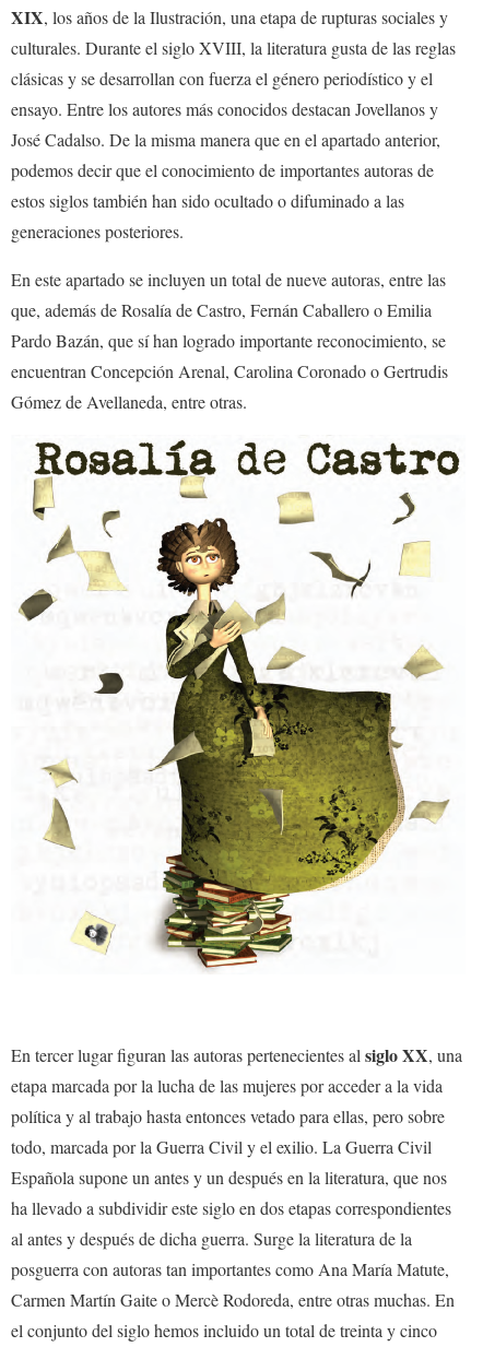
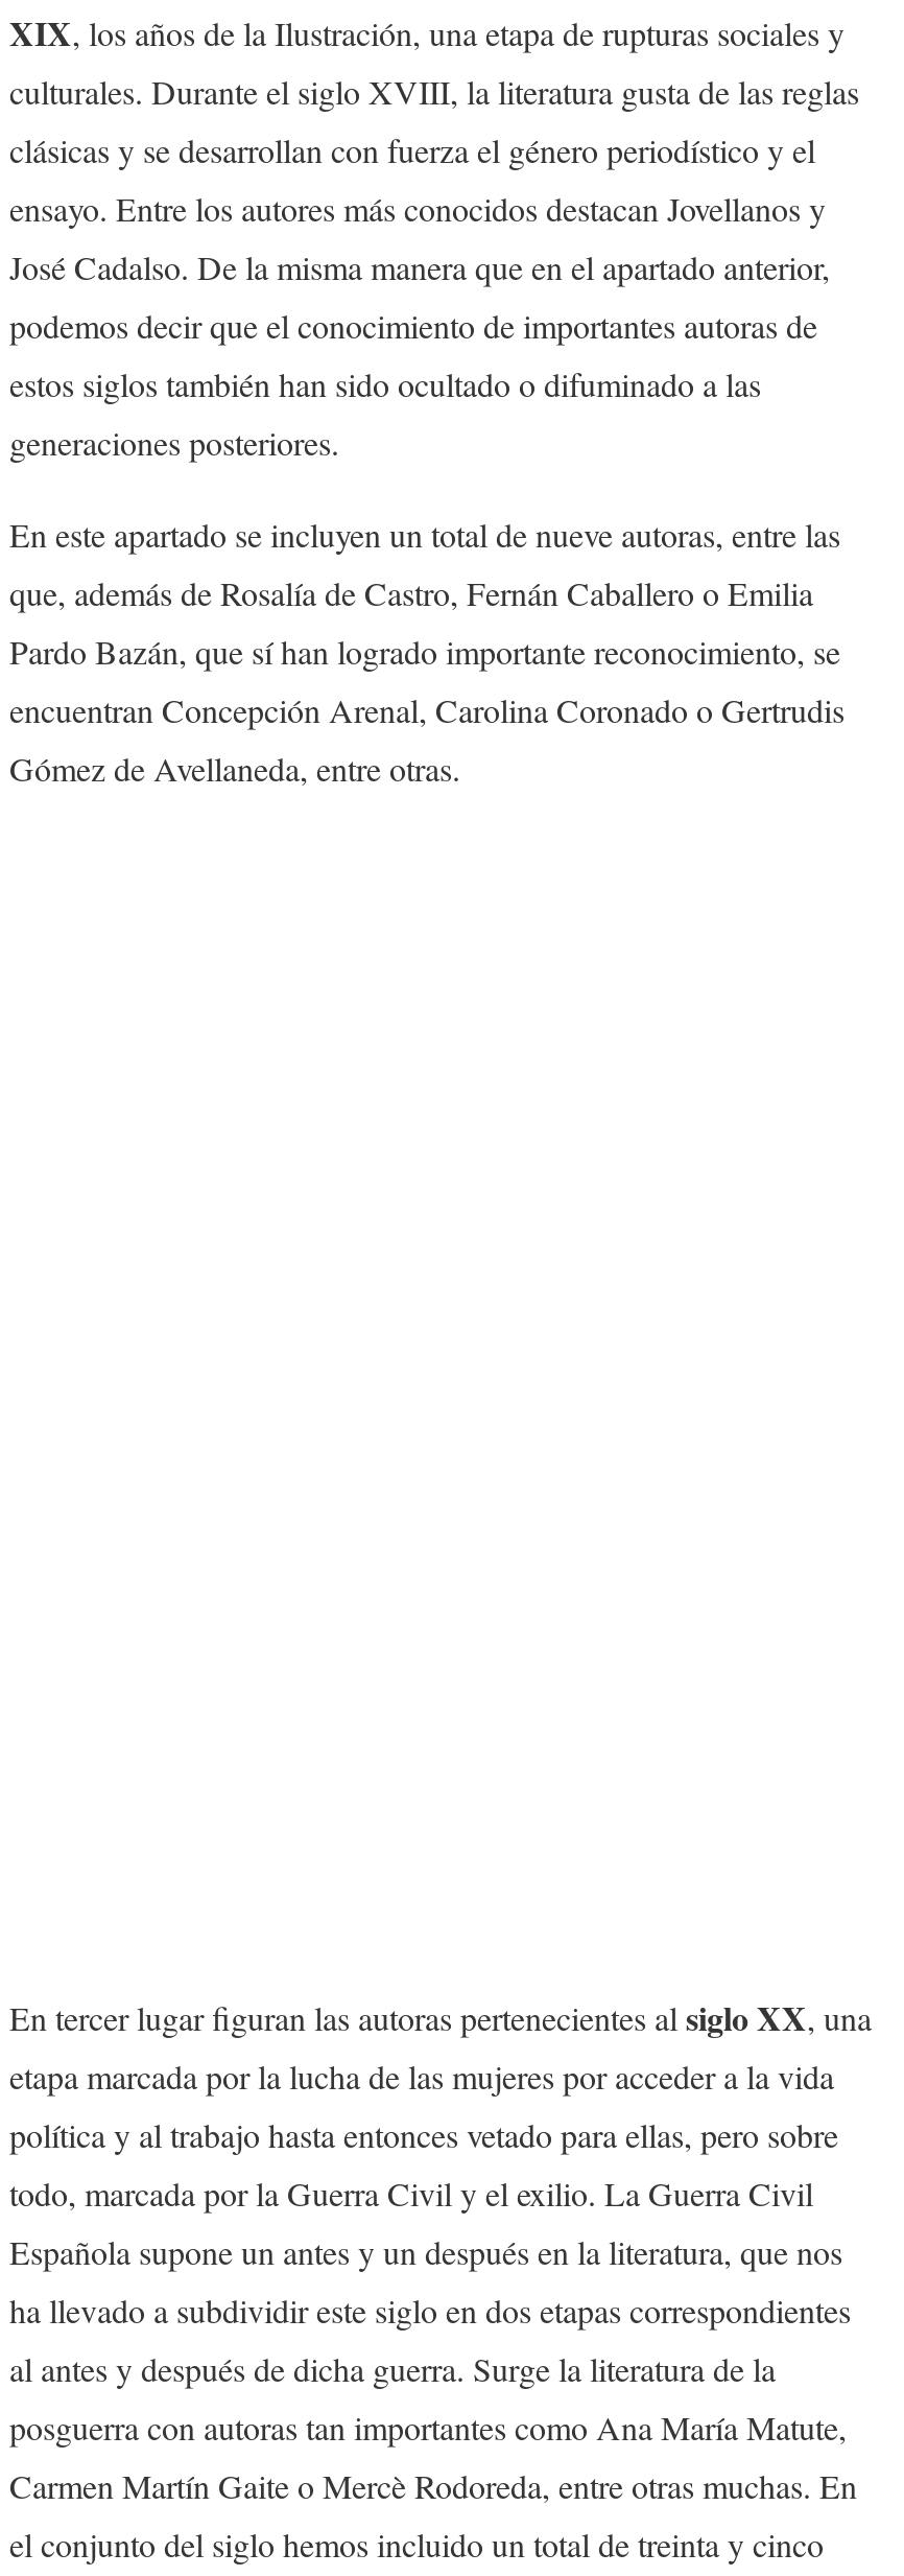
- [image]
